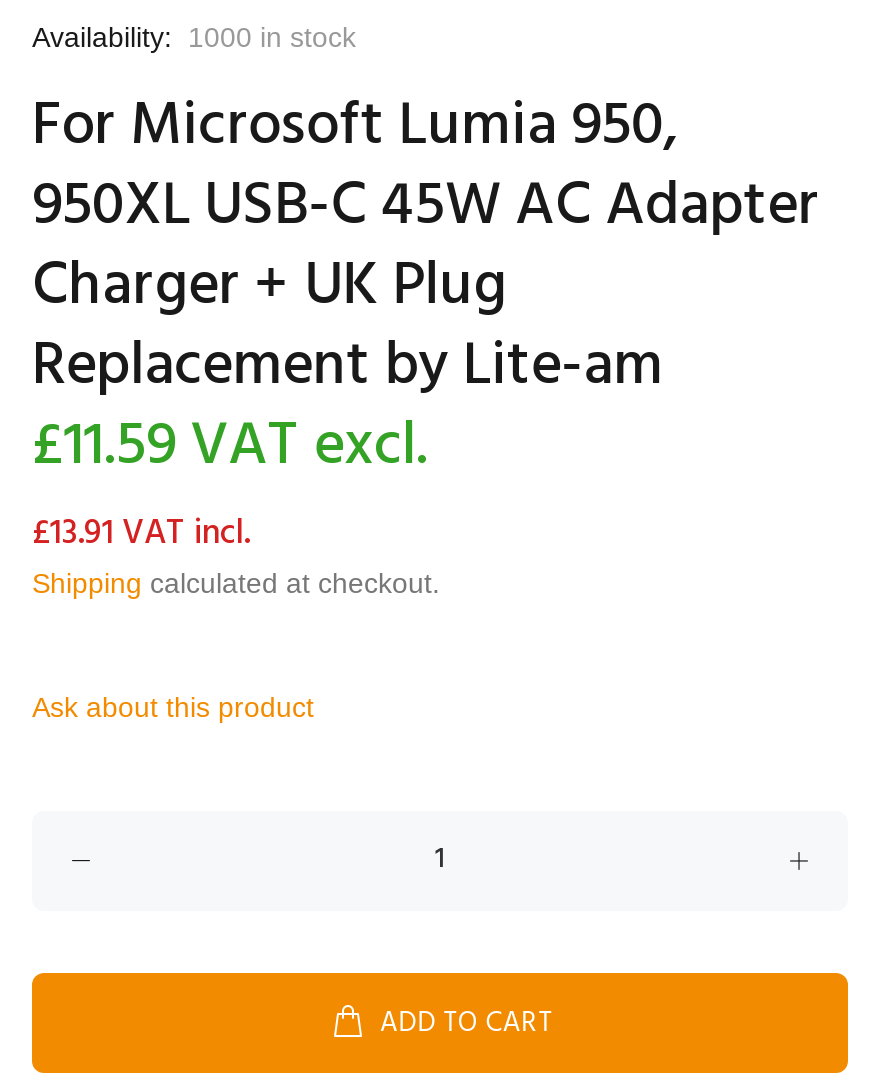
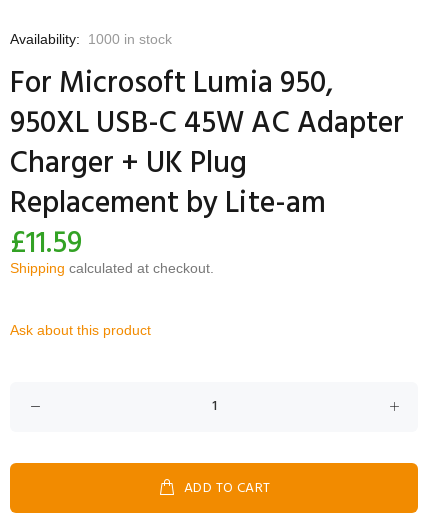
- £11.59 VAT excl.
- £13.91 VAT incl.
+ £11.59
